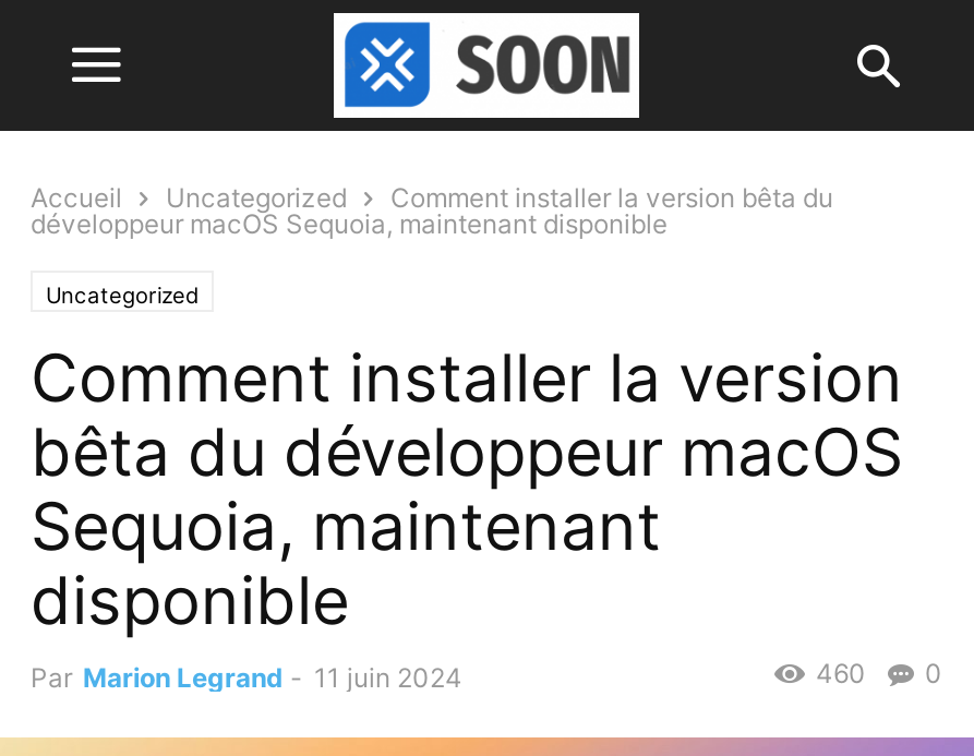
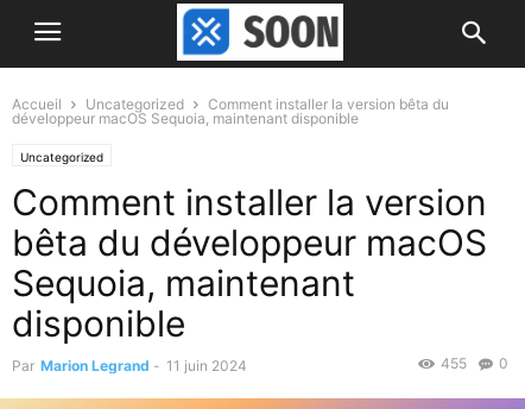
- 460 0
+ 455 0
